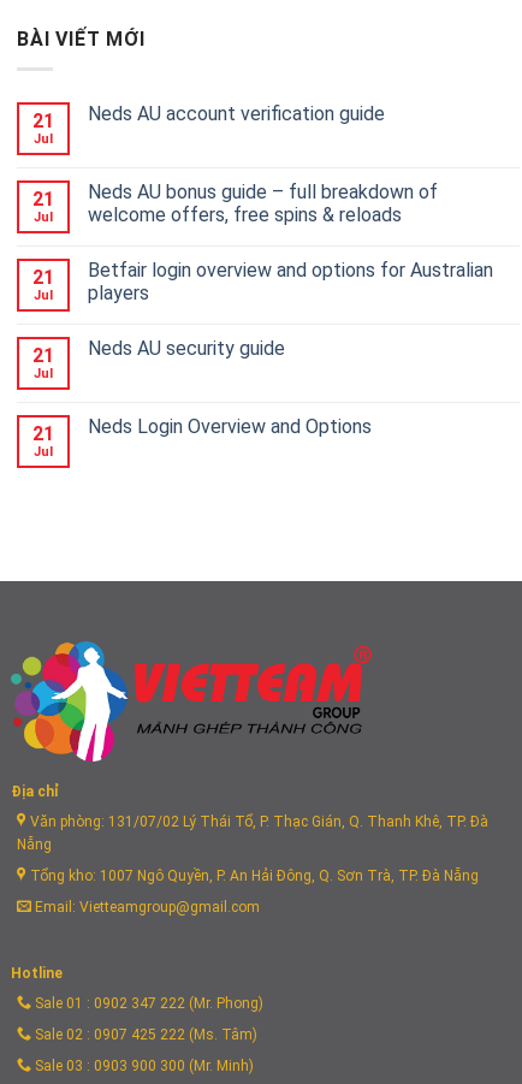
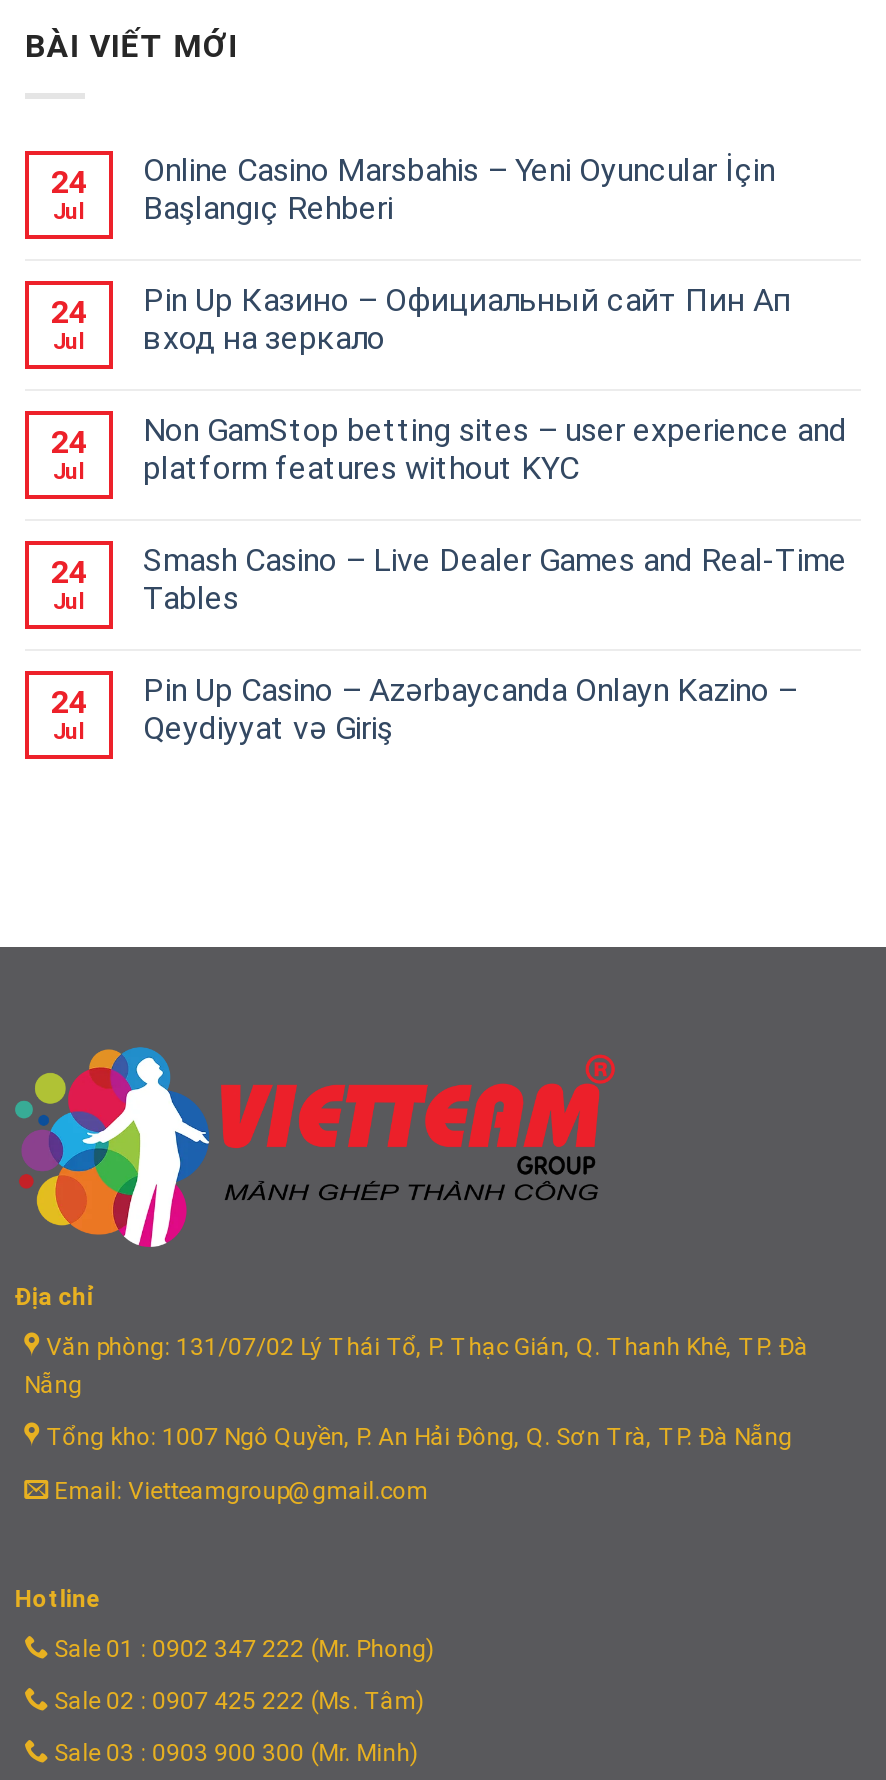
- Neds AU account verification guide
+ Online Casino Marsbahis – Yeni Oyuncular İçin
+ Başlangıç Rehberi

- 21
+ 24

- Neds AU bonus guide – full breakdown of
- welcome offers, free spins & reloads
+ Pin Up Казино – Официальный сайт Пин Ап
+ вход на зеркало

- 21
+ 24

- Betfair login overview and options for Australian
- players
+ Non GamStop betting sites – user experience and
+ platform features without KYC

- 21
+ 24

- Neds AU security guide
+ Smash Casino – Live Dealer Games and Real-Time
+ Tables

- 21
+ 24

- Neds Login Overview and Options
+ Pin Up Casino – Azərbaycanda Onlayn Kazino –
+ Qeydiyyat və Giriş

- 21
+ 24
